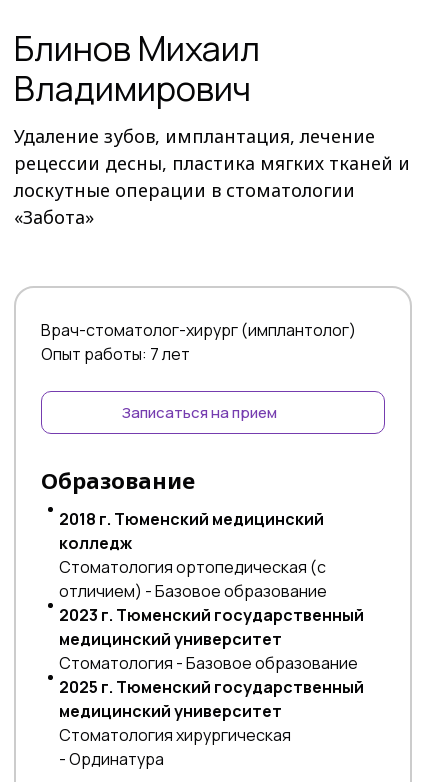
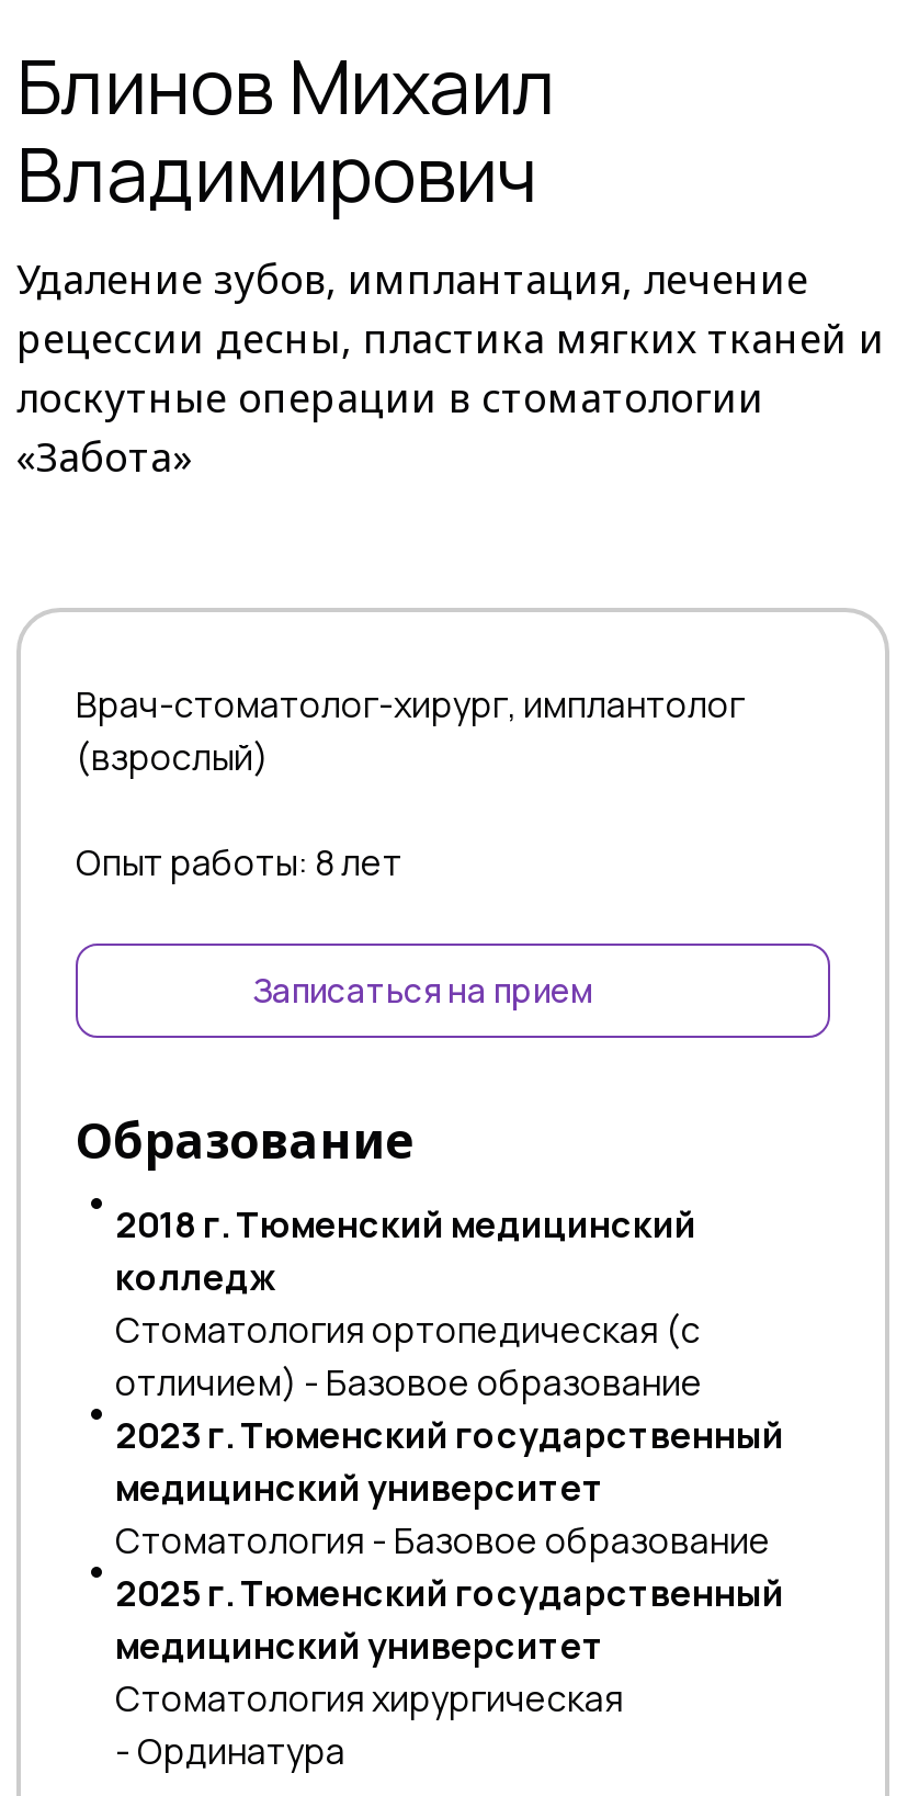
- Врач-стоматолог-хирург (имплантолог)
- Опыт работы: 7 лет
+ Врач-стоматолог-хирург, имплантолог
+ (взрослый)
+ Опыт работы: 8 лет
